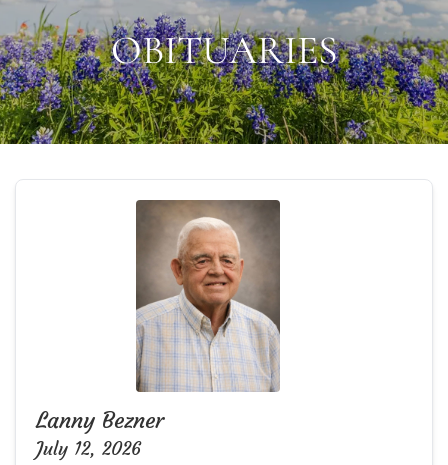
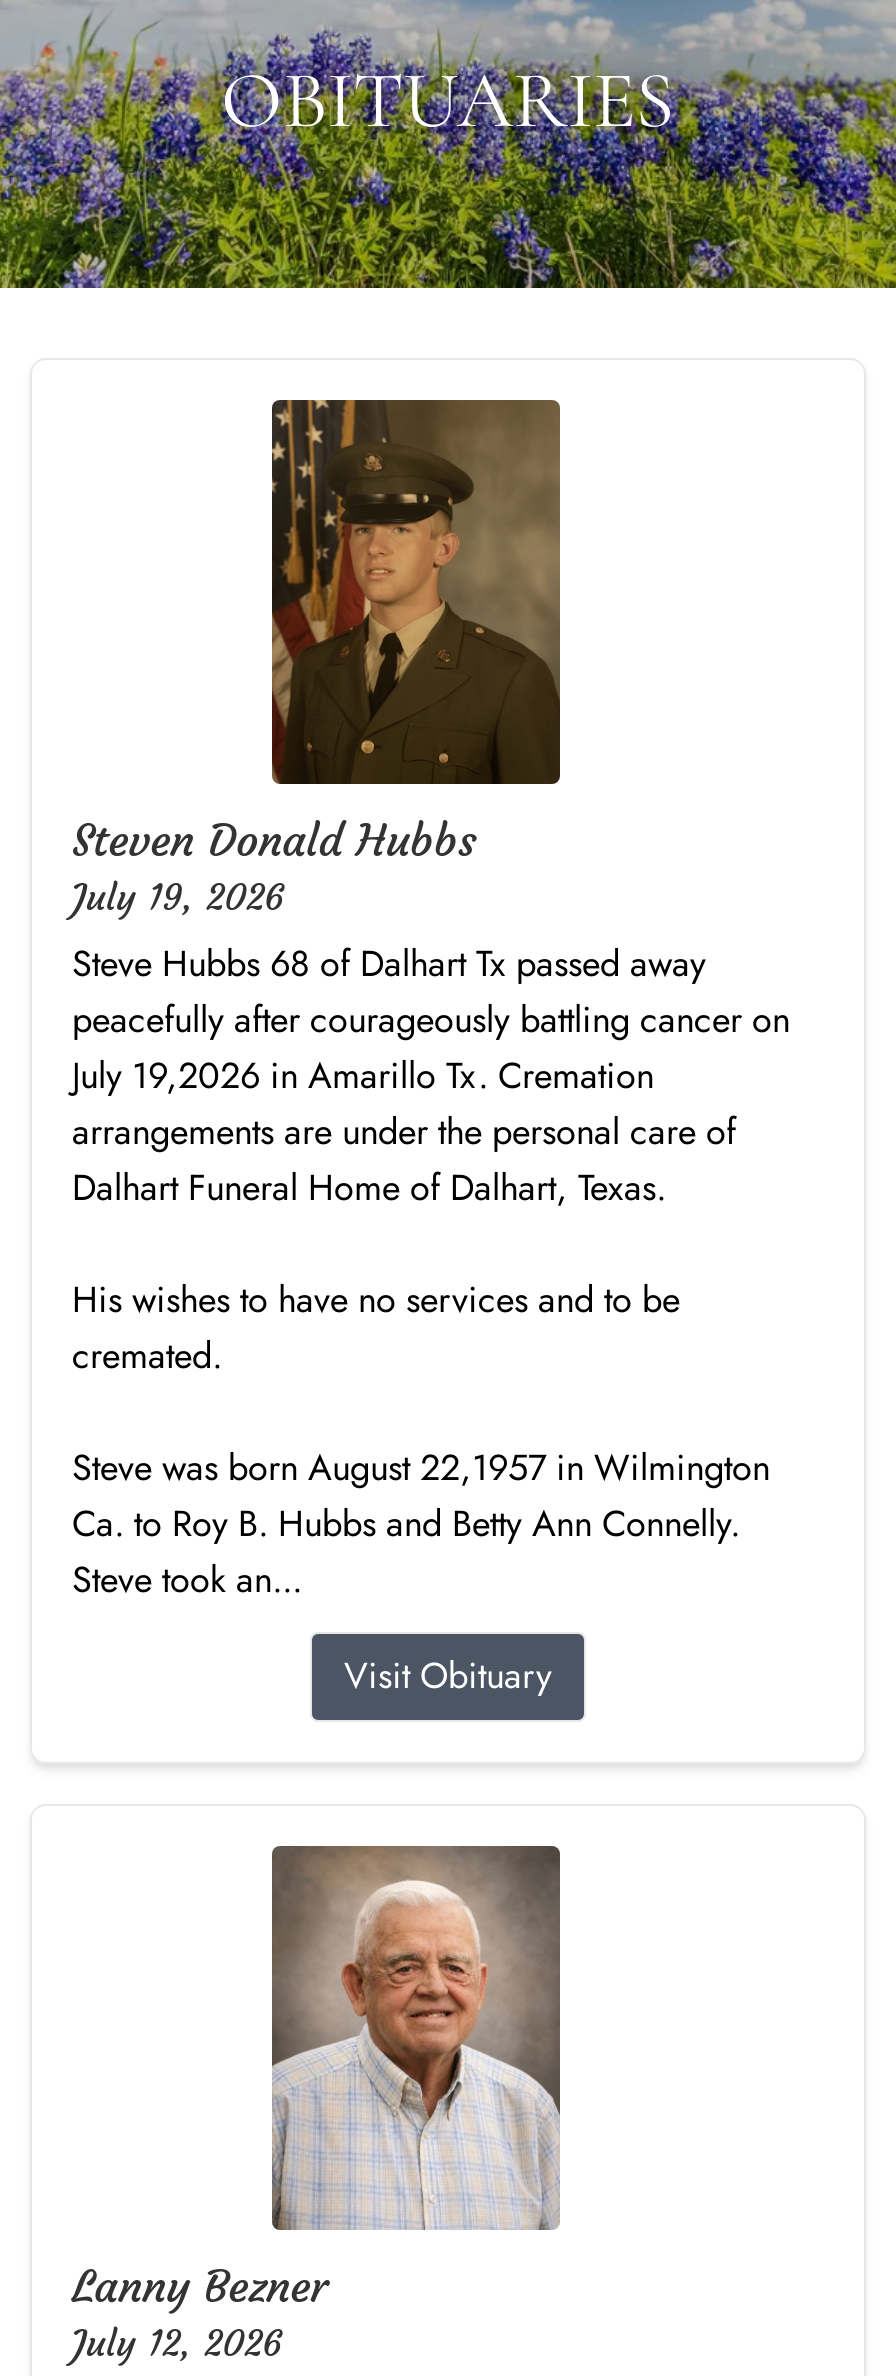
+ [image]
+ Steven Donald Hubbs
+ July 19, 2026
+ Steve Hubbs 68 of Dalhart Tx passed away
+ peacefully after courageously battling cancer on
+ July 19,2026 in Amarillo Tx. Cremation
+ arrangements are under the personal care of
+ Dalhart Funeral Home of Dalhart, Texas.
+ His wishes to have no services and to be
+ cremated.
+ Steve was born August 22,1957 in Wilmington
+ Ca. to Roy B. Hubbs and Betty Ann Connelly.
+ Steve took an...
+ Visit Obituary
